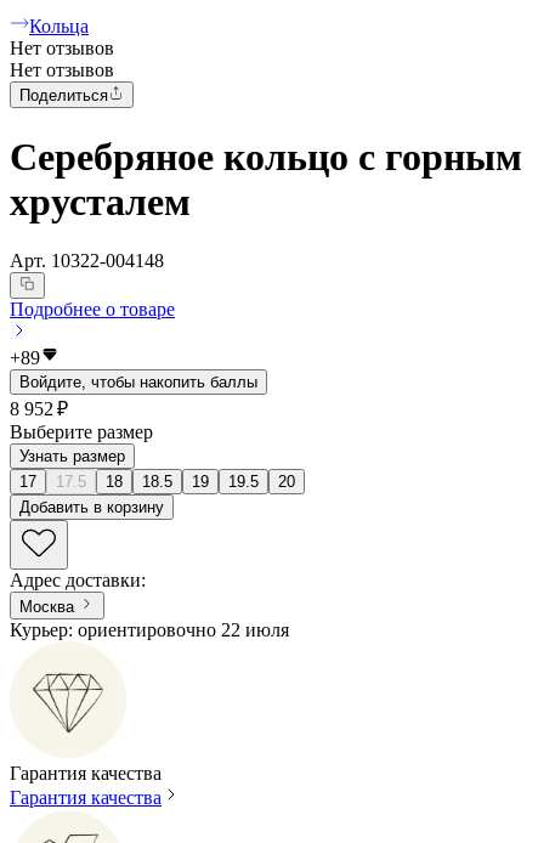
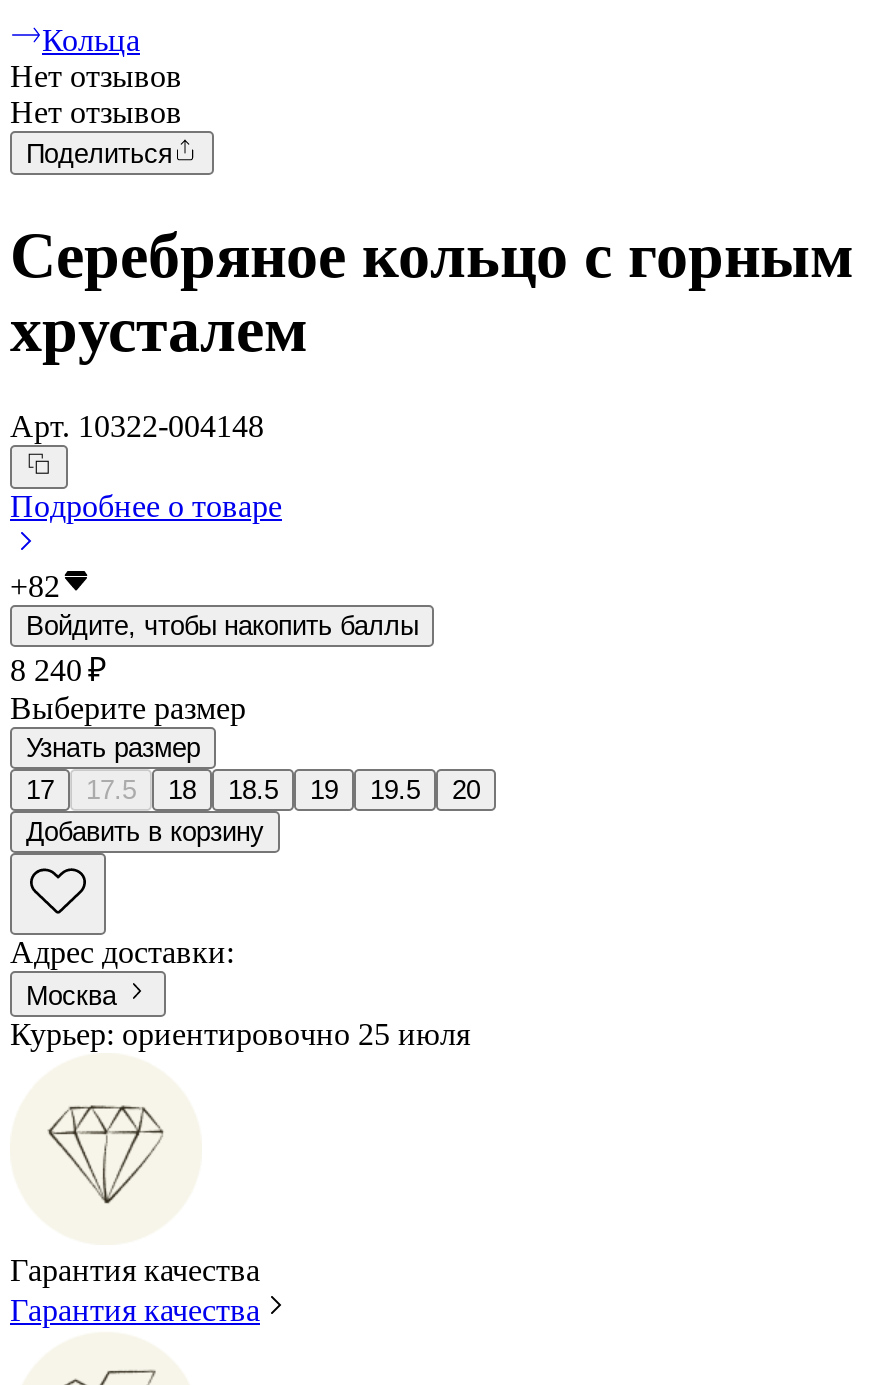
- +89
+ +82

- 8 952 ₽
+ 8 240 ₽

- Курьер: ориентировочно 22 июля
+ Курьер: ориентировочно 25 июля
